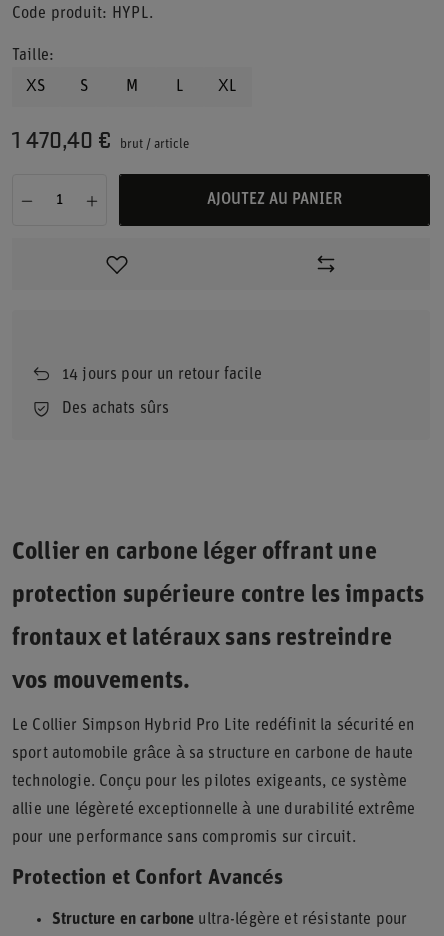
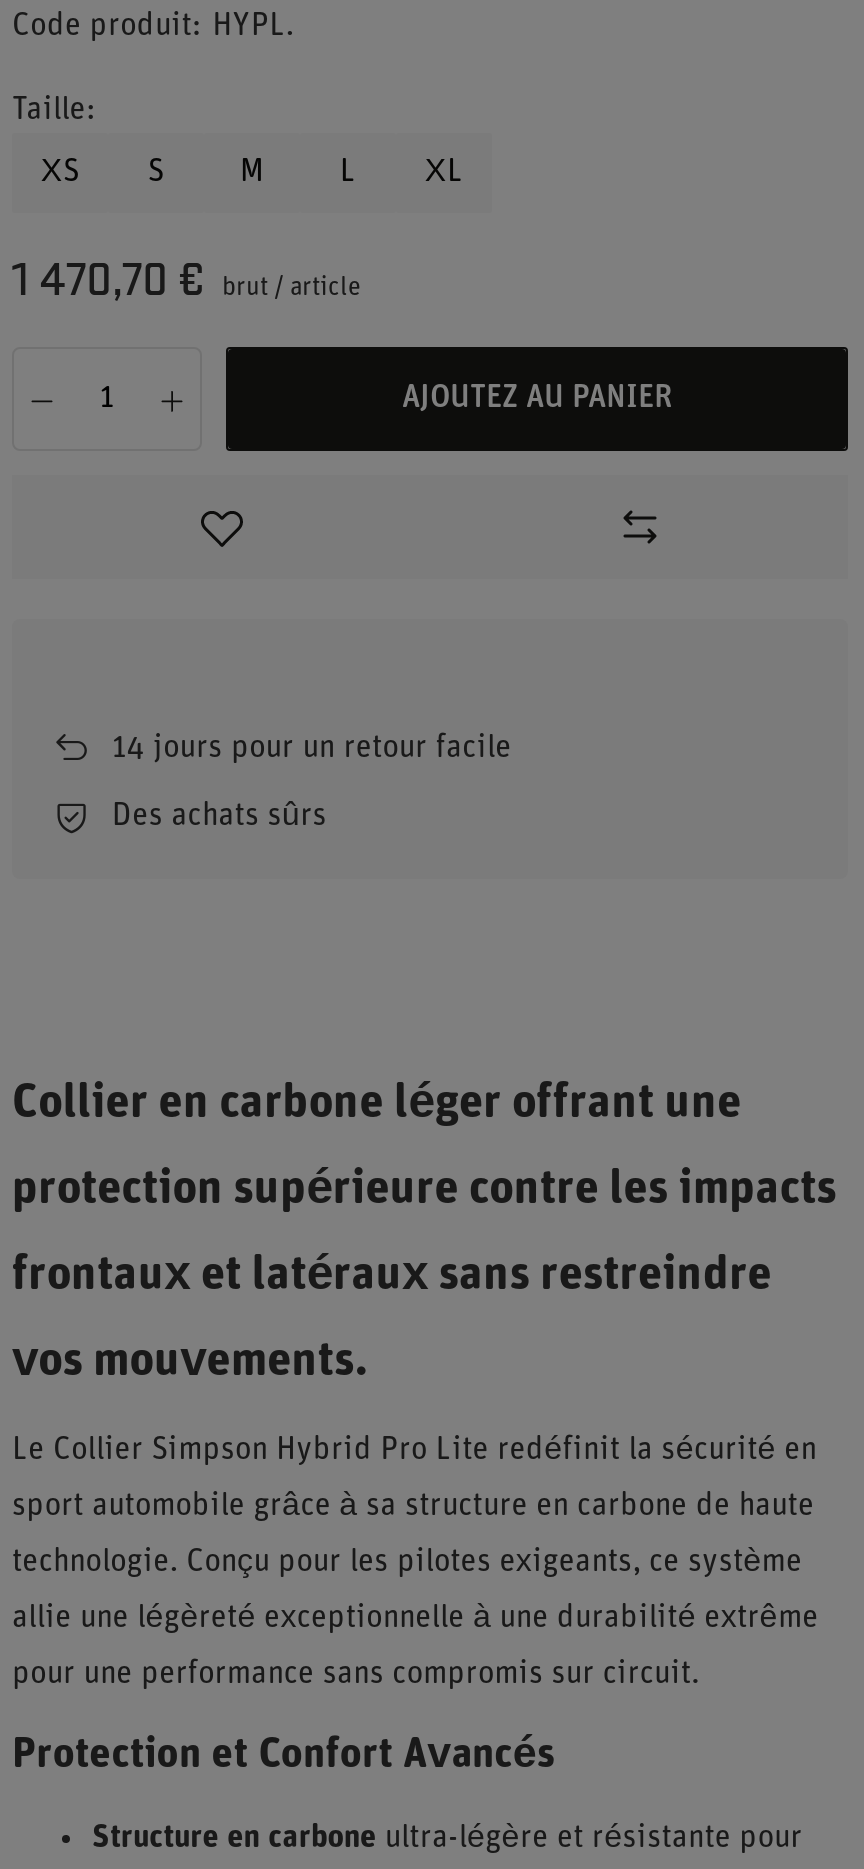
- 1 470,40 € brut/article
+ 1 470,70 € brut/article
